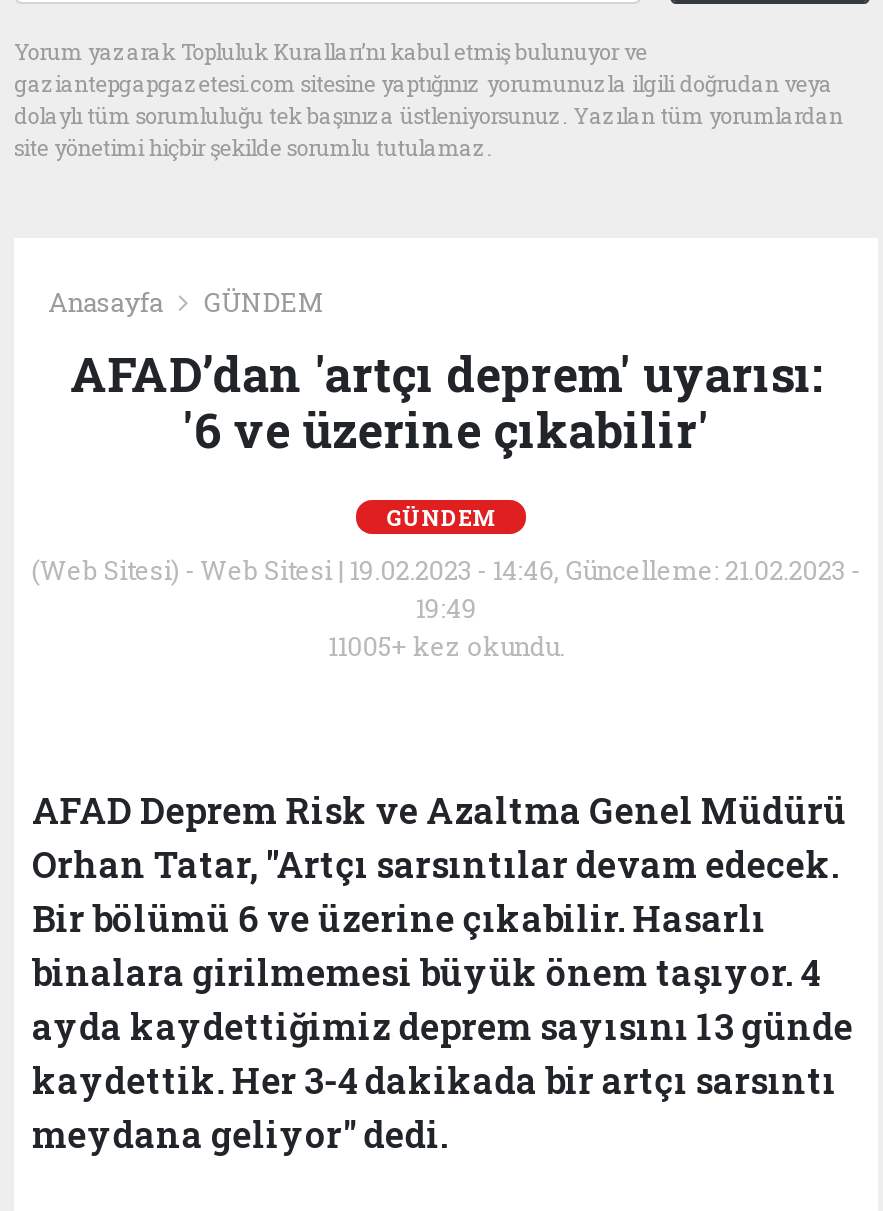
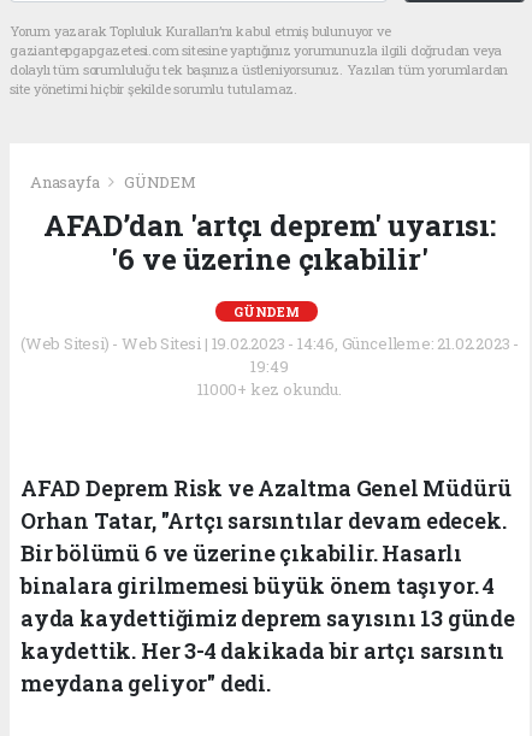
- 11005+ kez okundu.
+ 11000+ kez okundu.
